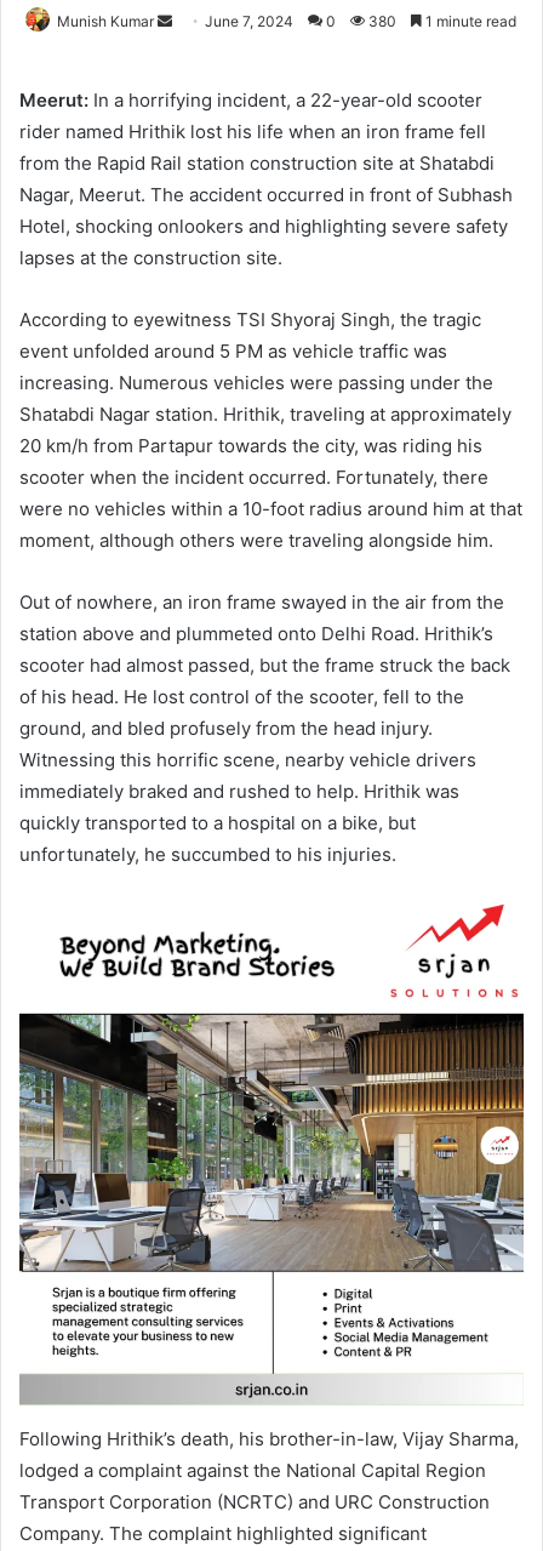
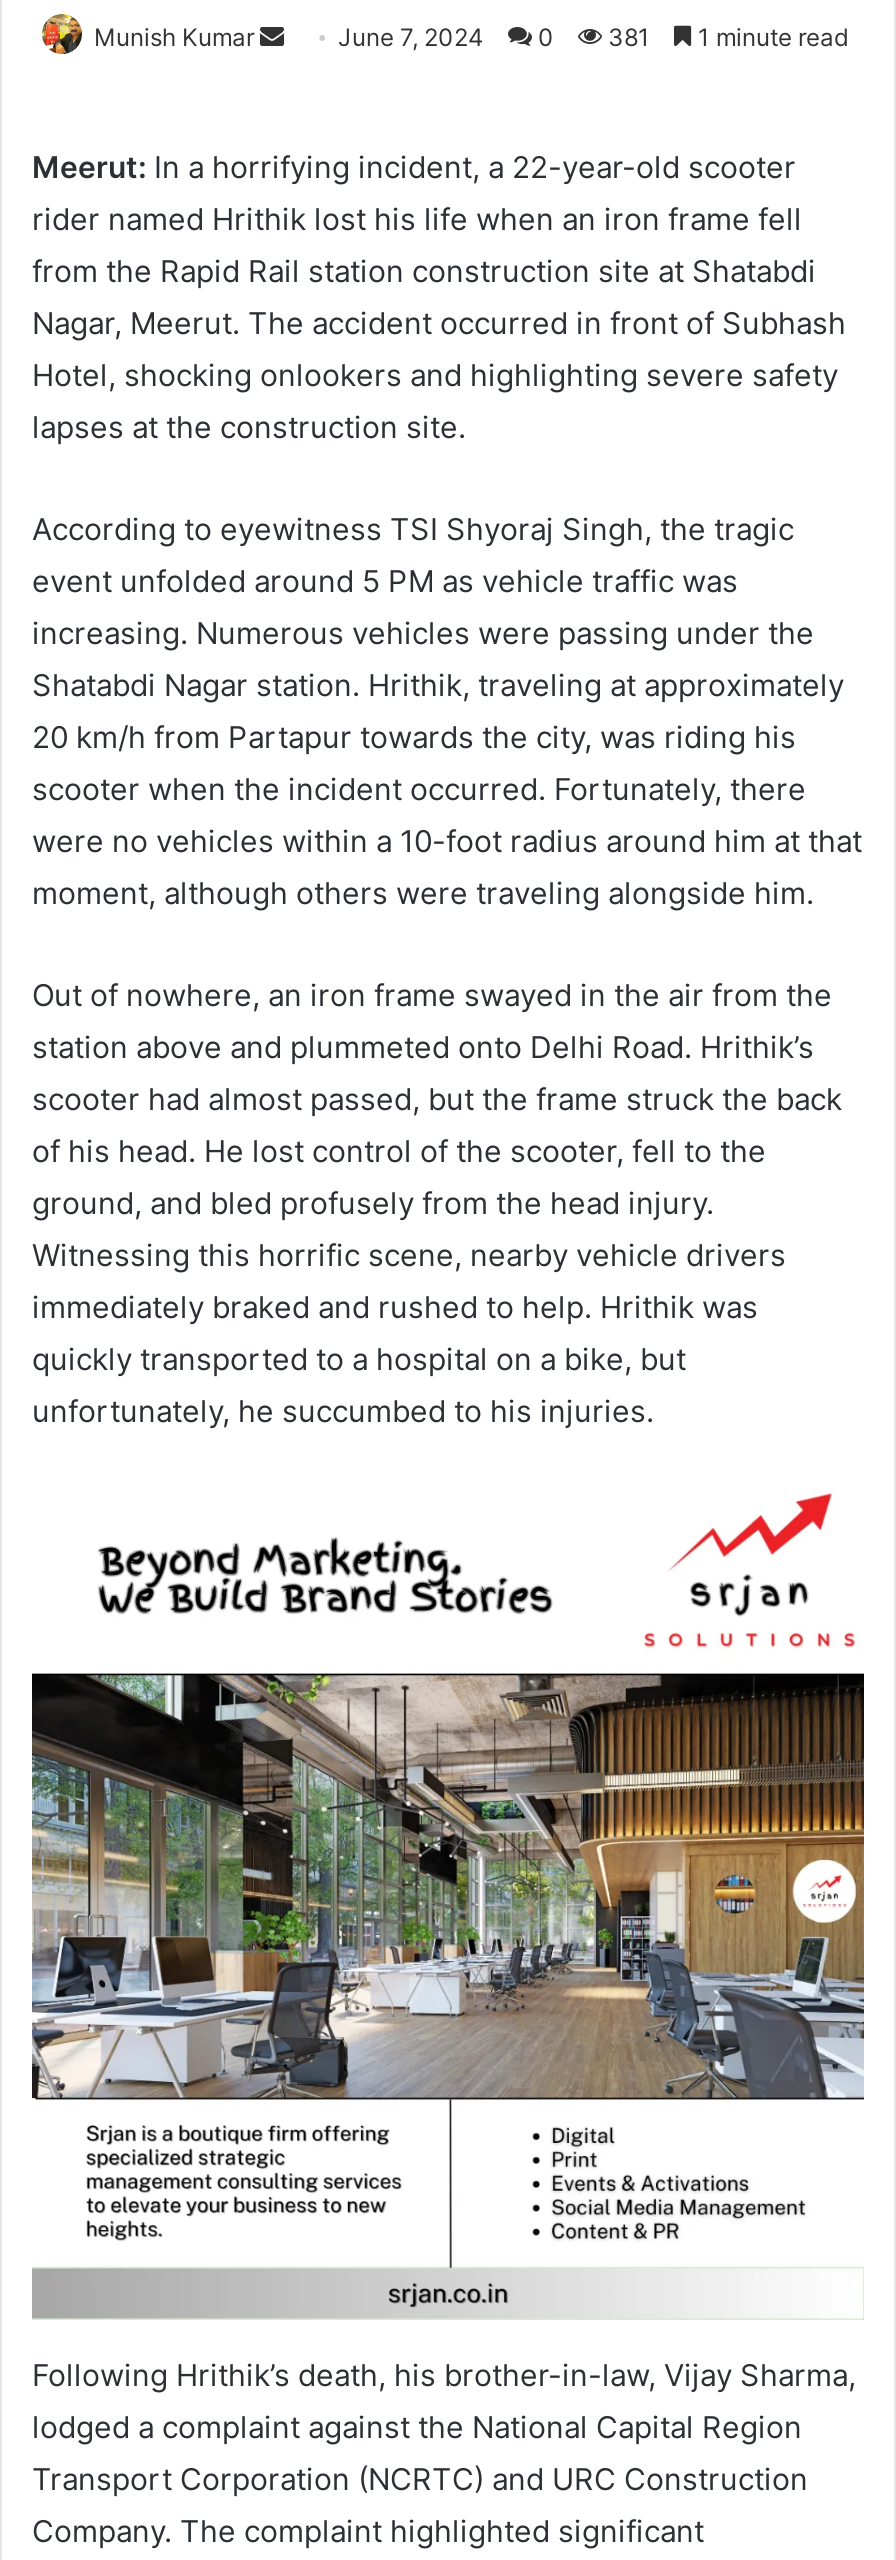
- 380
+ 381
